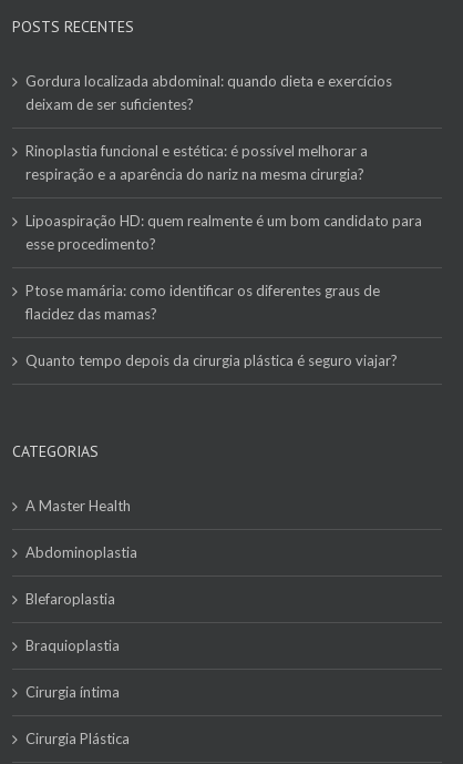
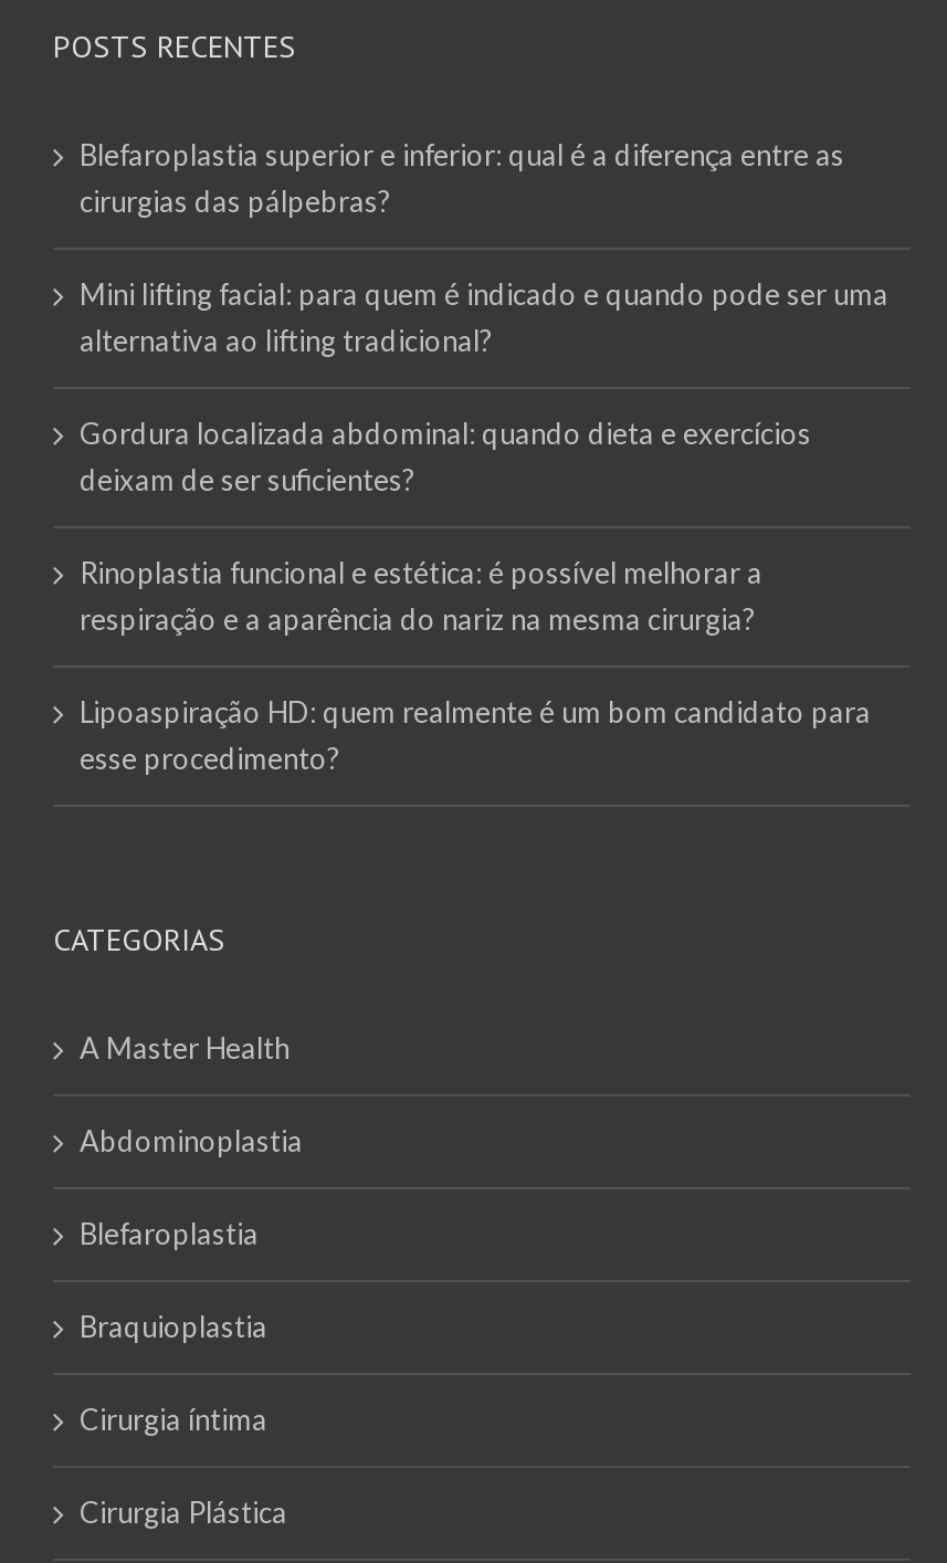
+ Blefaroplastia superior e inferior: qual é a diferença entre as
+ cirurgias das pálpebras?
+ Mini lifting facial: para quem é indicado e quando pode ser uma
+ alternativa ao lifting tradicional?

moved down: Gordura localizada abdominal: quando dieta e exercícios | deixam de ser suficientes? | Rinoplastia funcional e estética: é possível melhorar a | respiração e a aparência do nariz na mesma cirurgia? | Lipoaspiração HD: quem realmente é um bom candidato para | esse procedimento?

- Ptose mamária: como identificar os diferentes graus de
- flacidez das mamas?
- Quanto tempo depois da cirurgia plástica é seguro viajar?
